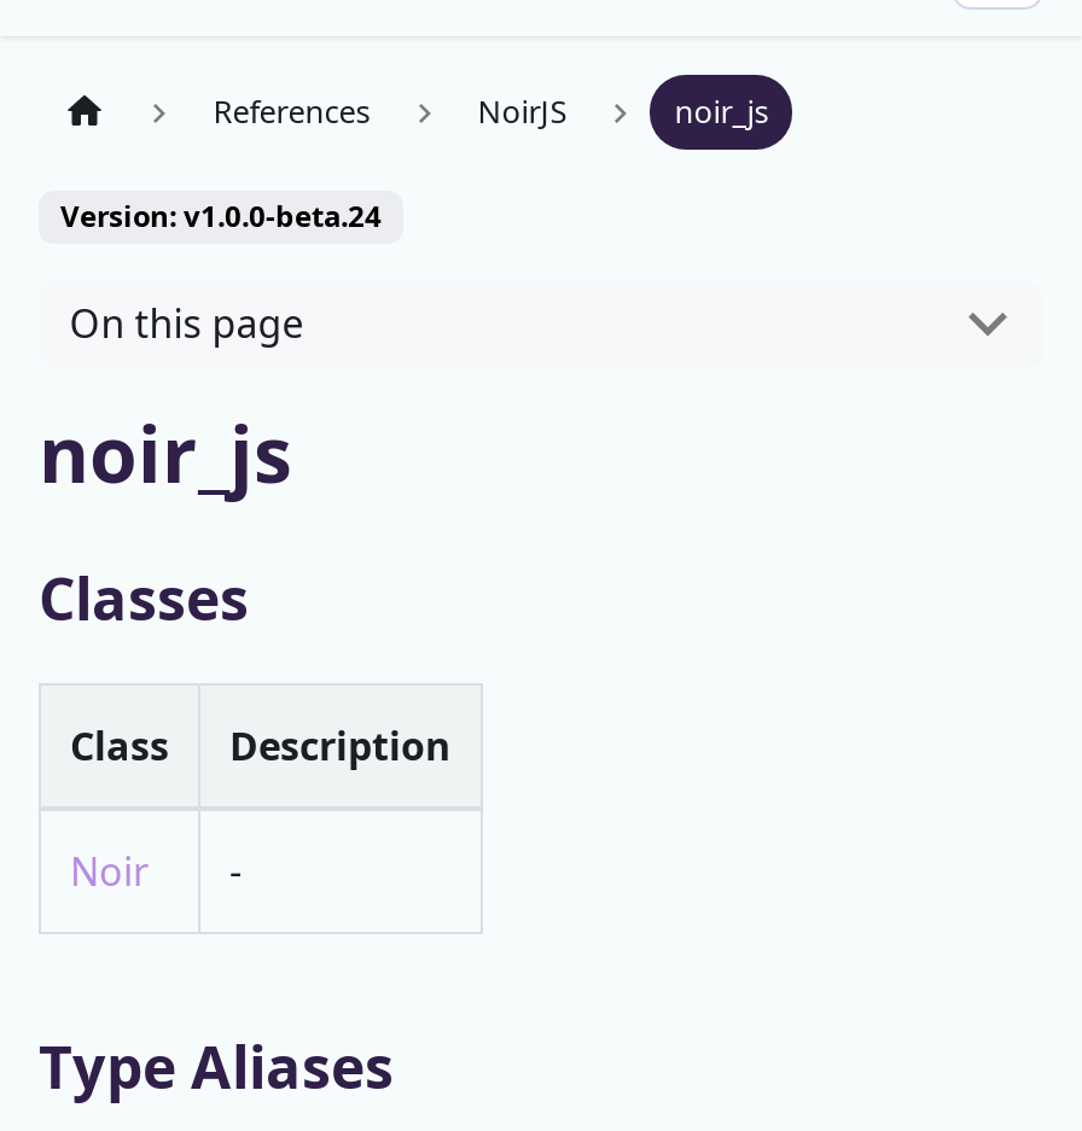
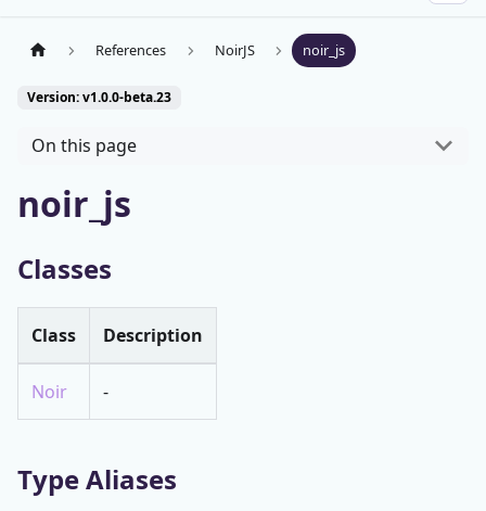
- Version: v1.0.0-beta.24
+ Version: v1.0.0-beta.23
